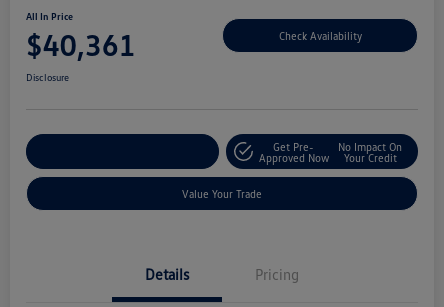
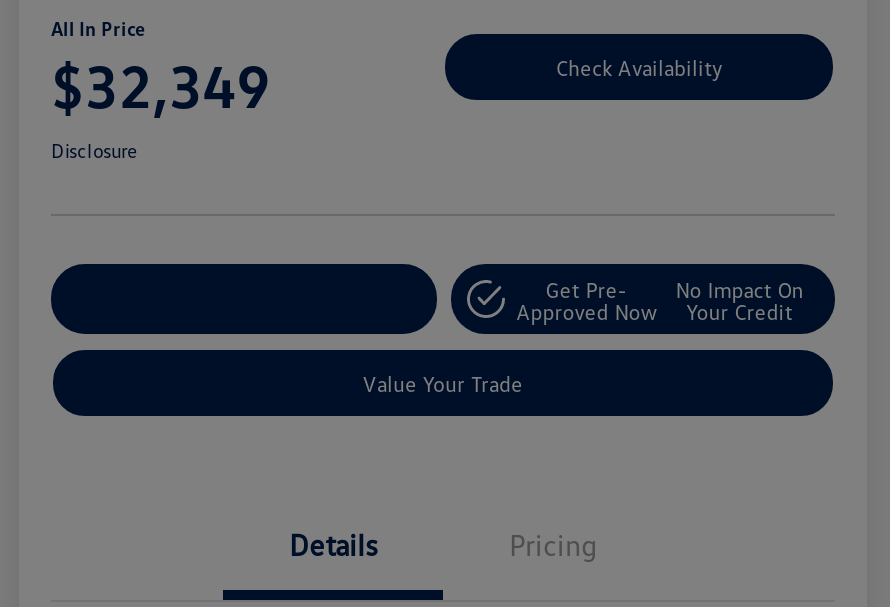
- $40,361
+ $32,349
